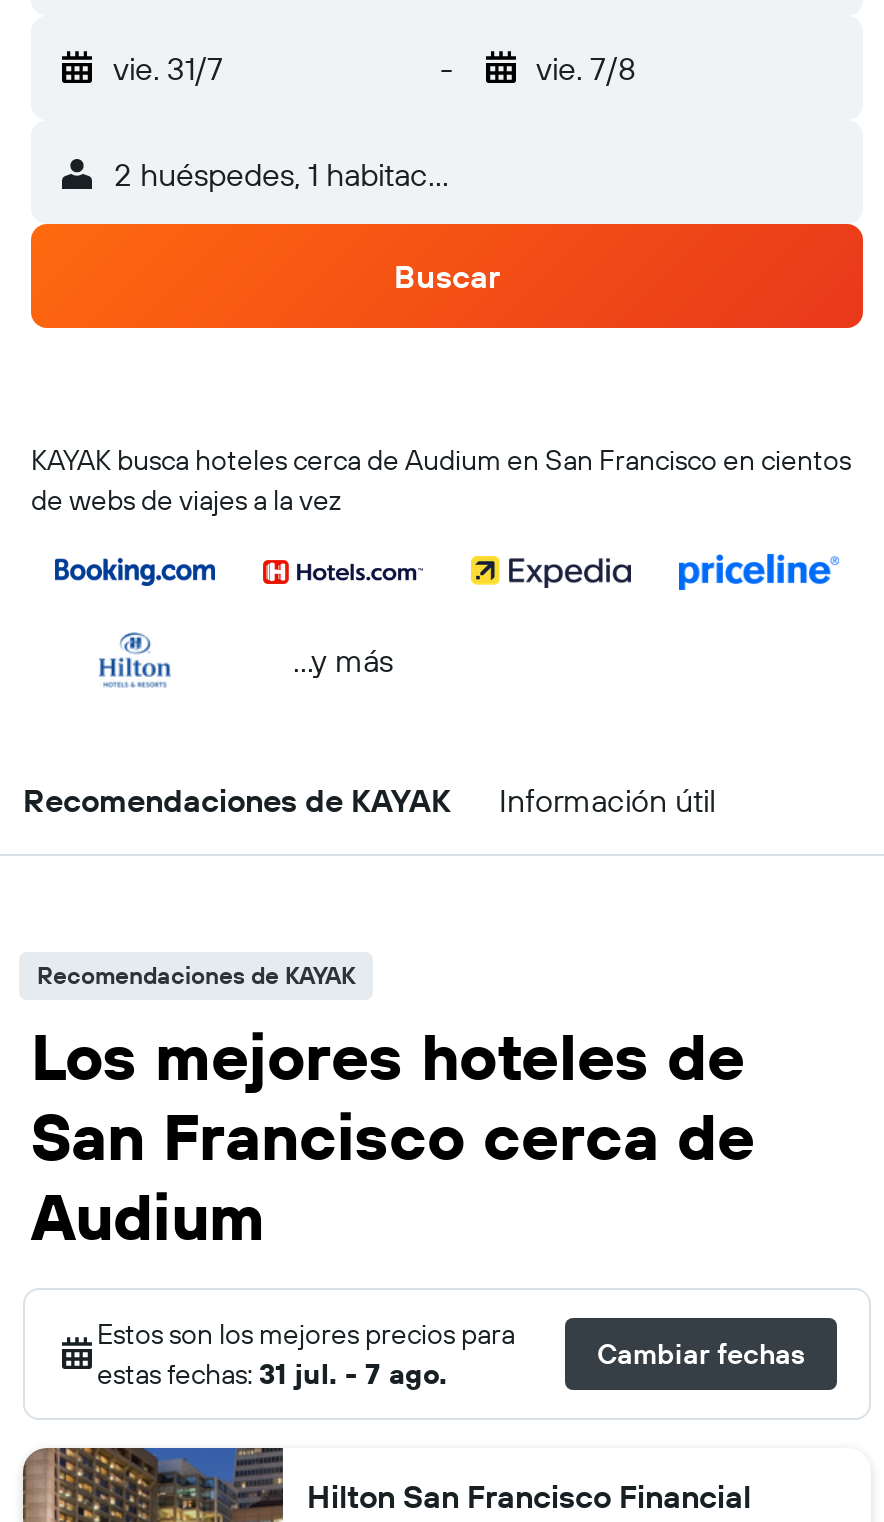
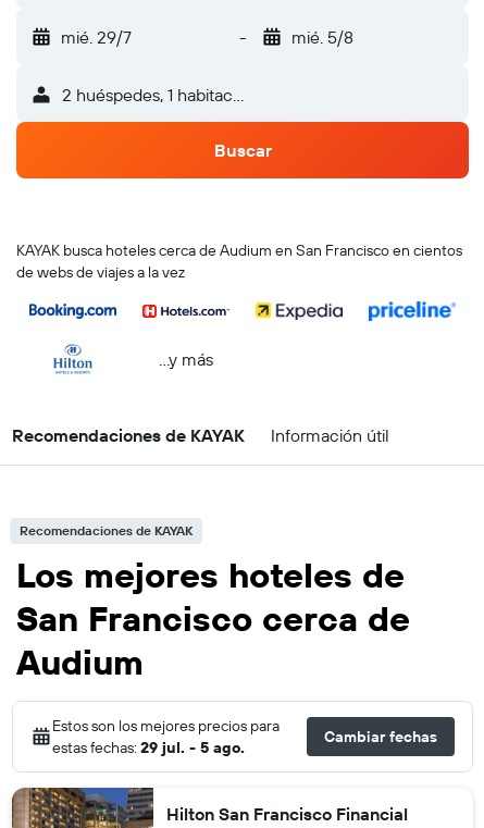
- vie. 31/7
+ mié. 29/7

- vie. 7/8
+ mié. 5/8

- estas fechas: 31 jul. - 7 ago.
+ estas fechas: 29 jul. - 5 ago.
